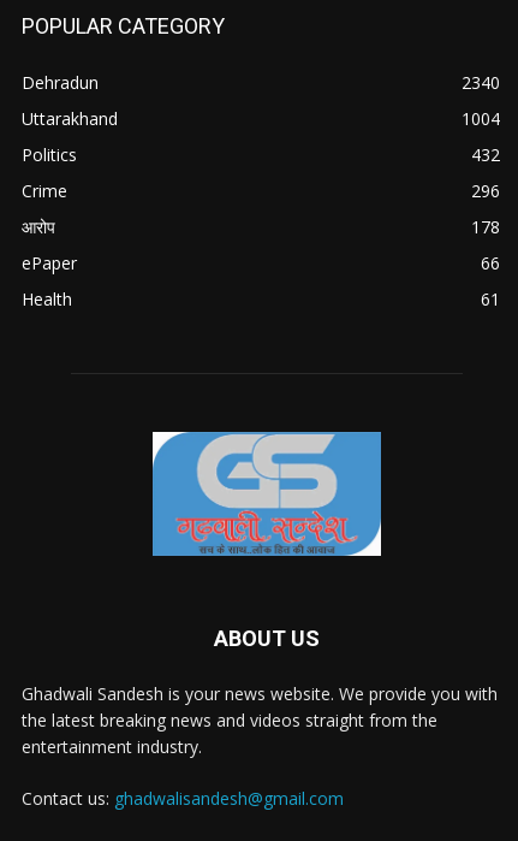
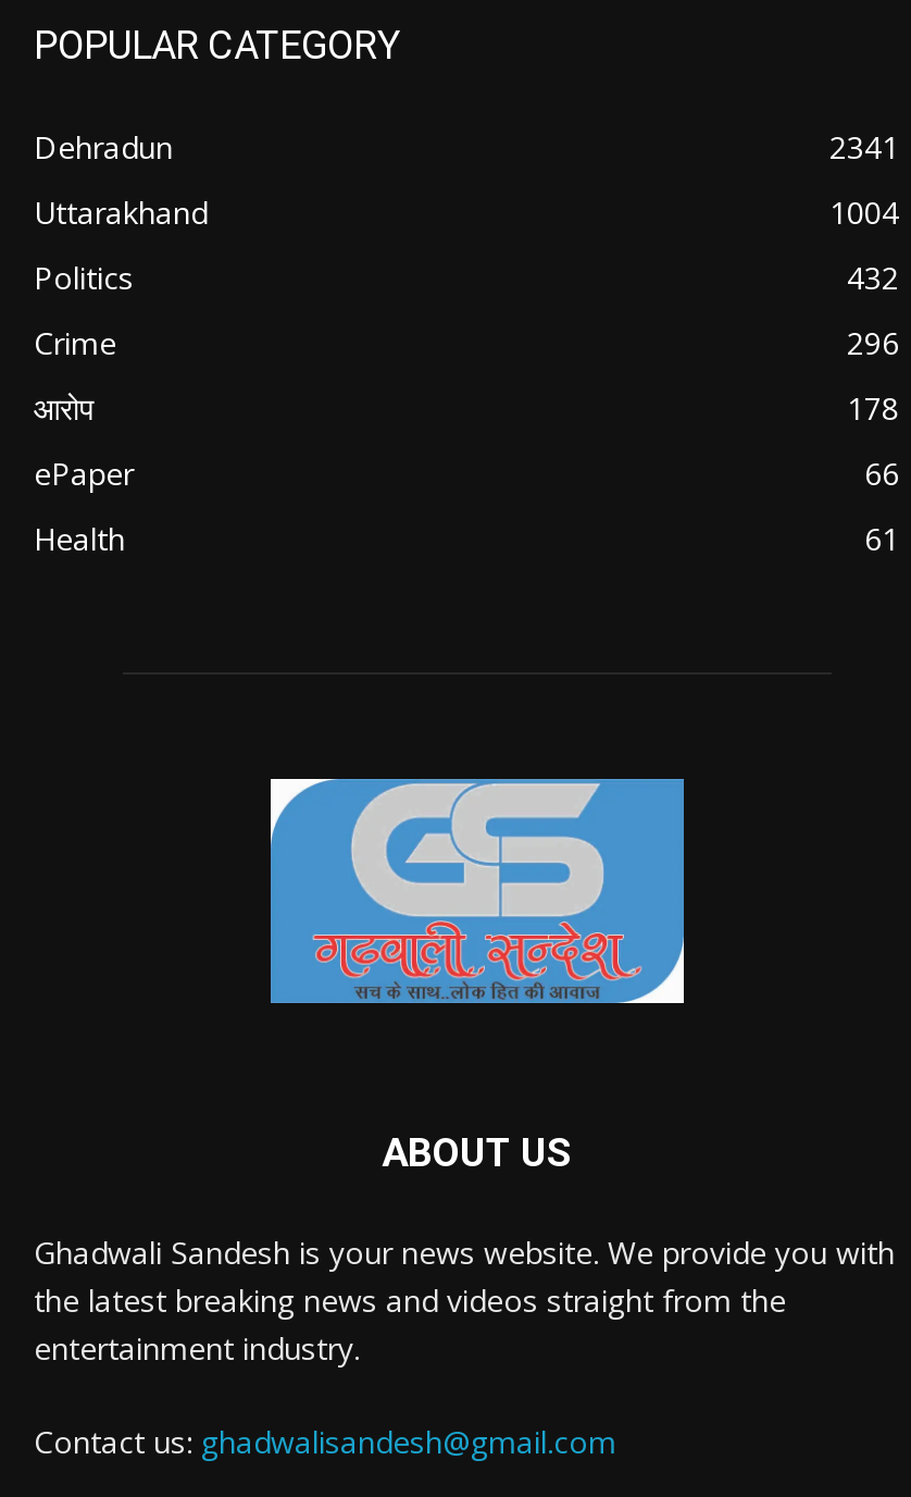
- 2340
+ 2341
